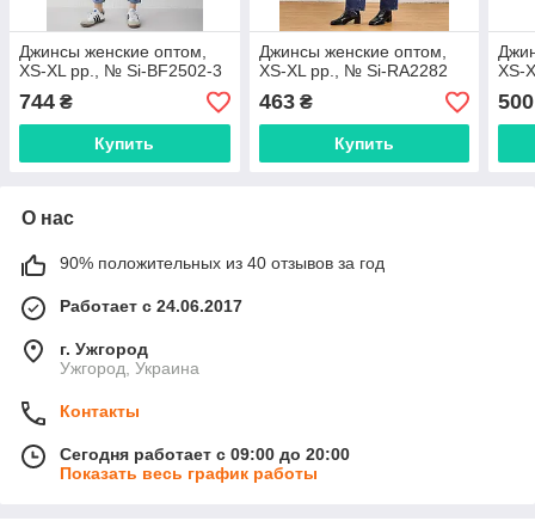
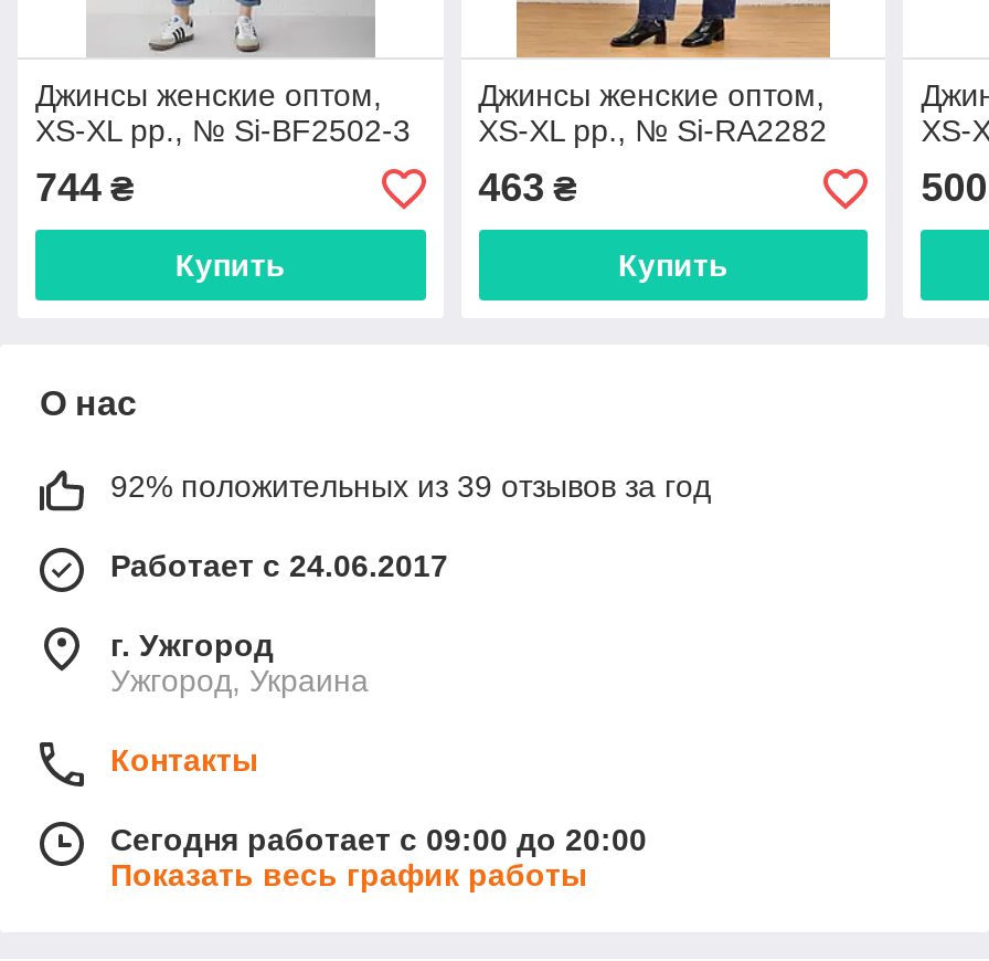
- 90% положительных из 40 отзывов за год
+ 92% положительных из 39 отзывов за год
